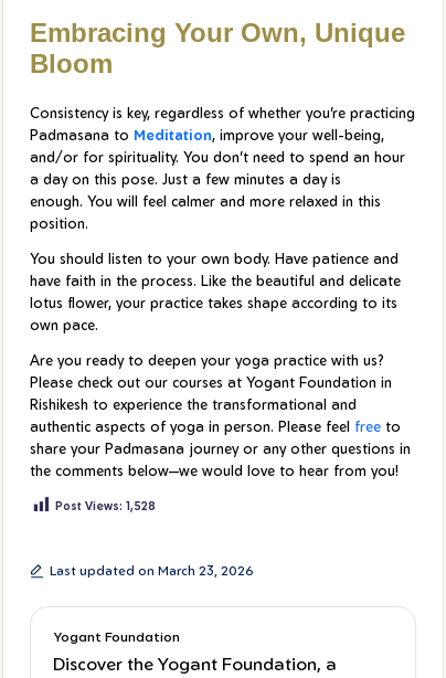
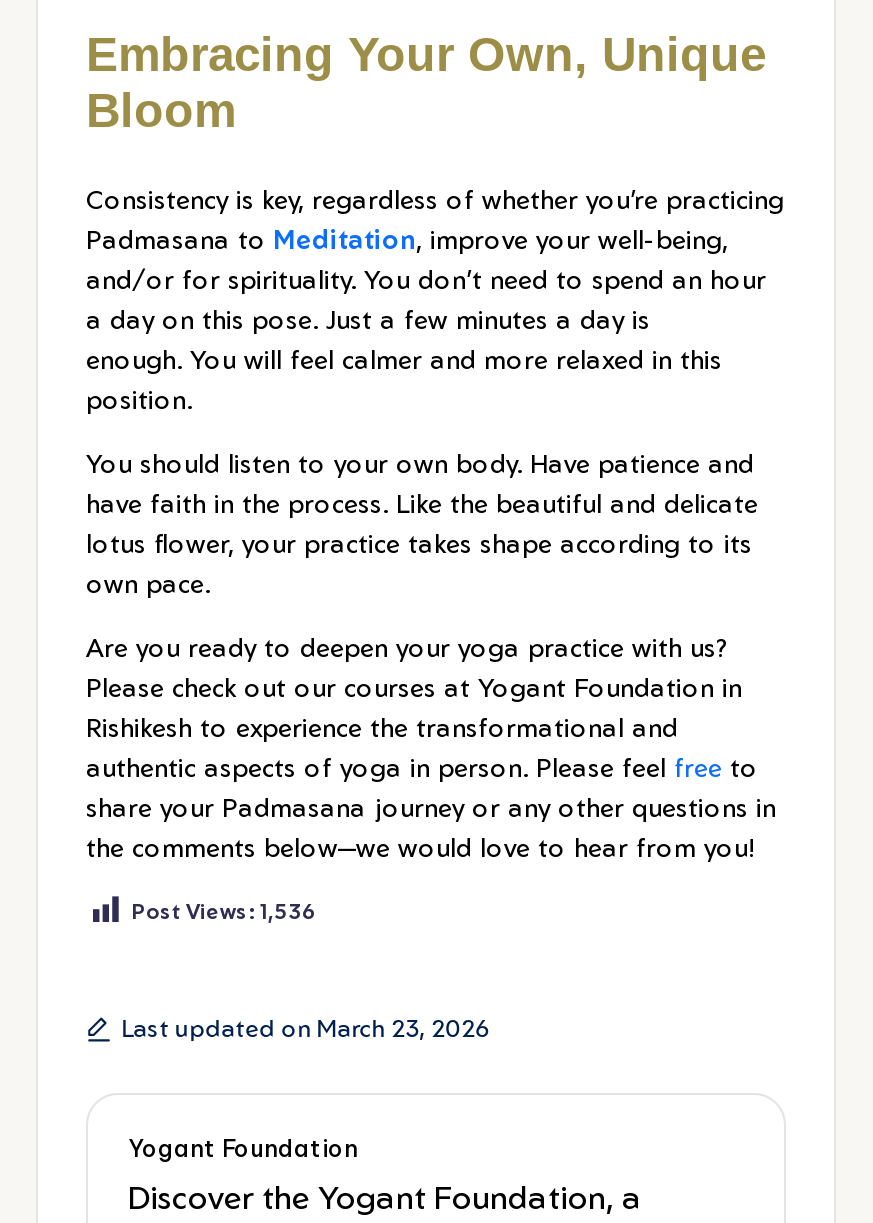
- Post Views: 1,528
+ Post Views: 1,536
